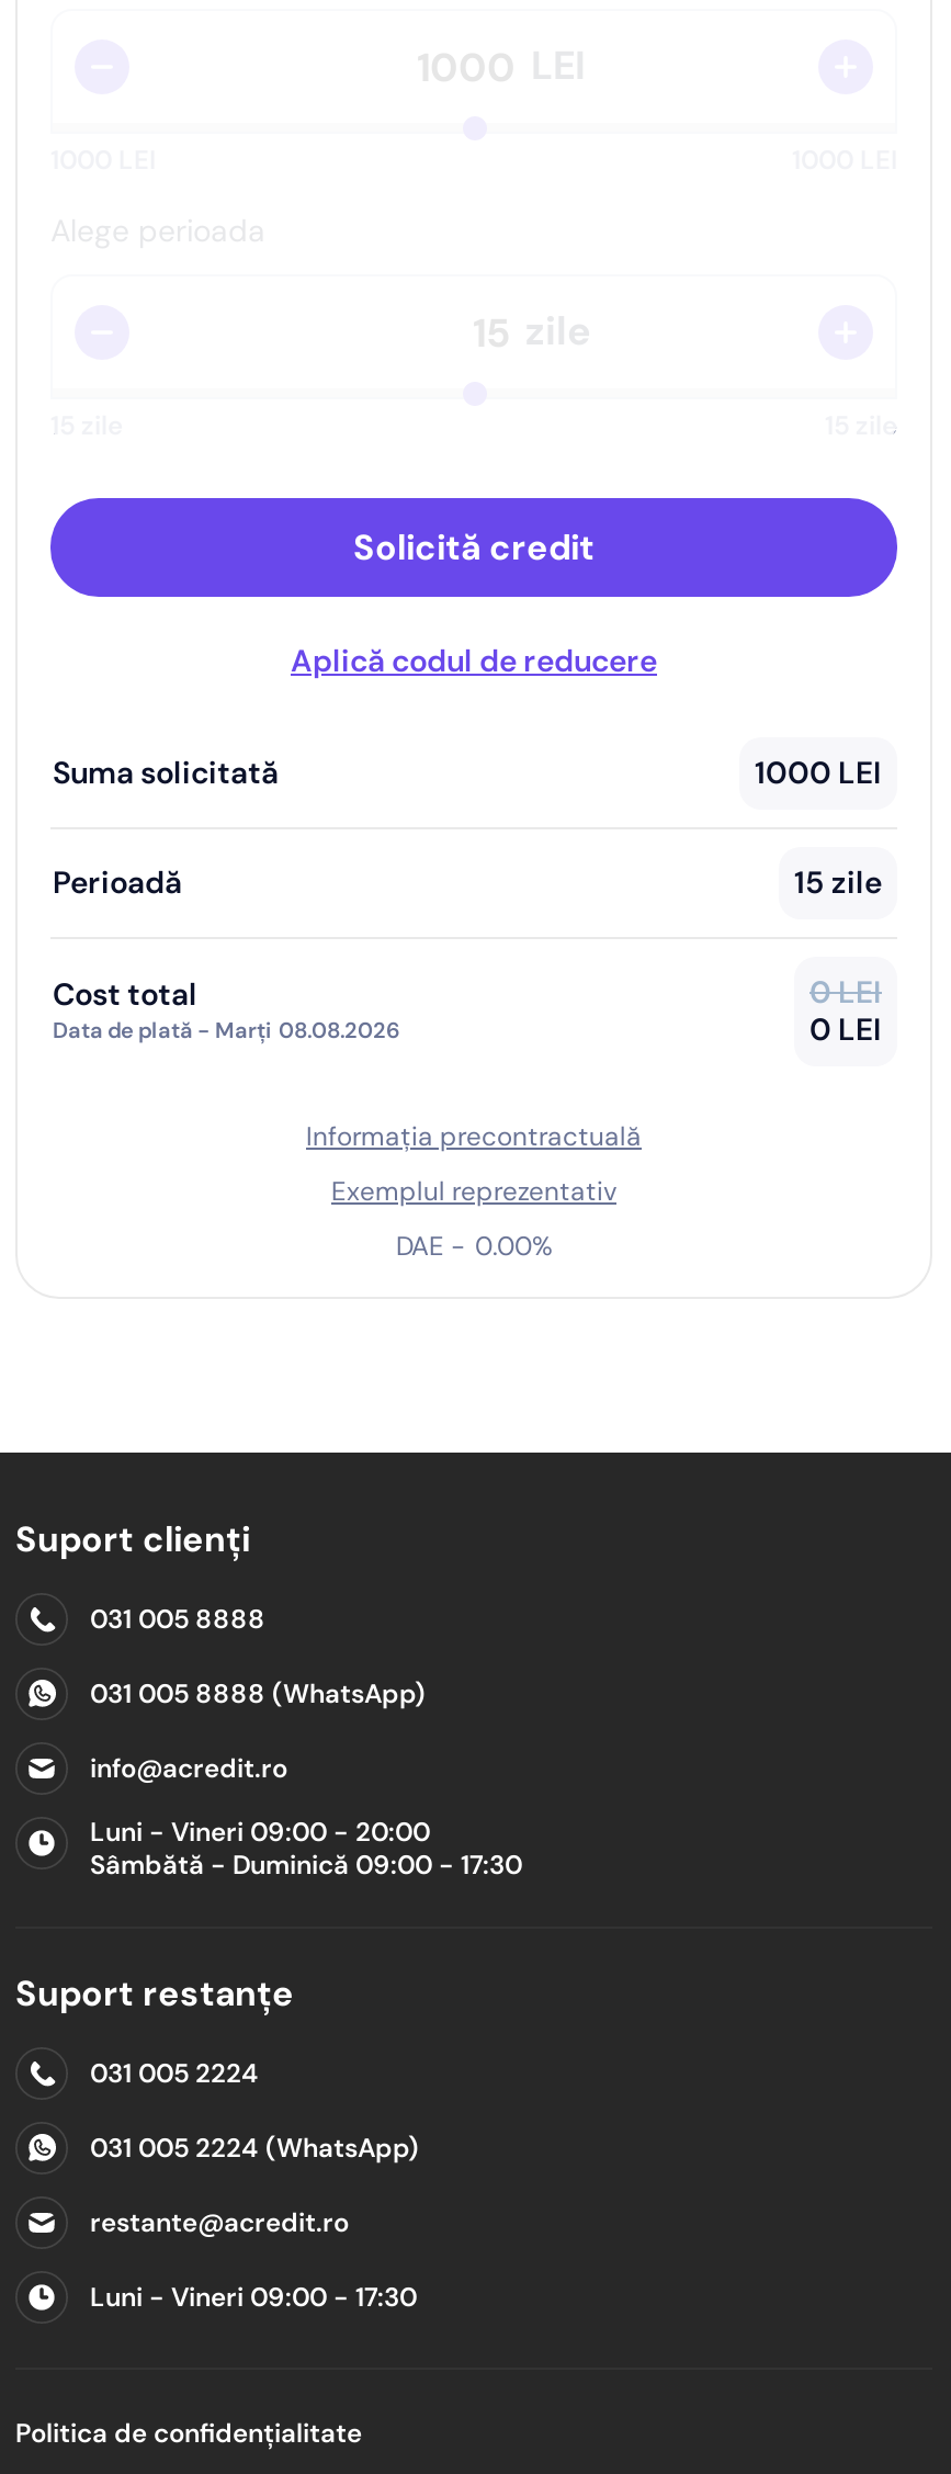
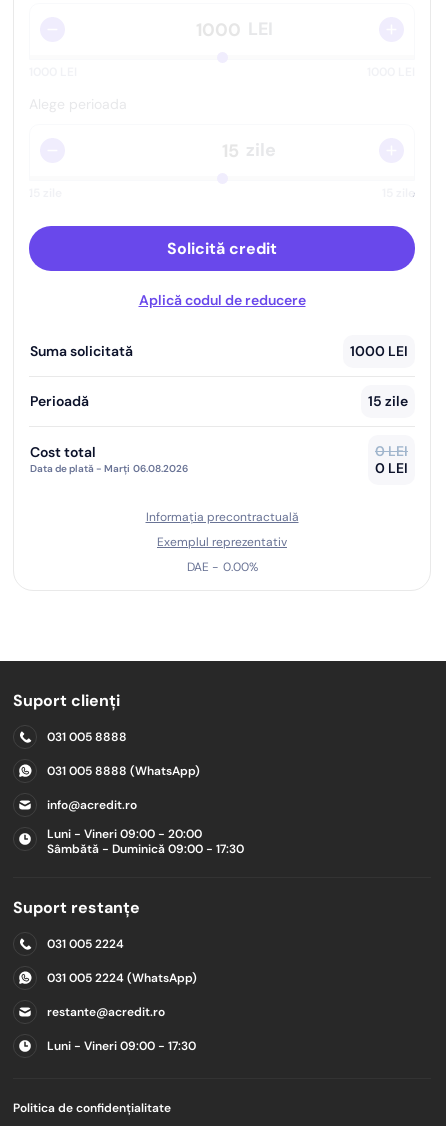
- Data de plată - Marţi 08.08.2026
+ Data de plată - Marţi 06.08.2026
